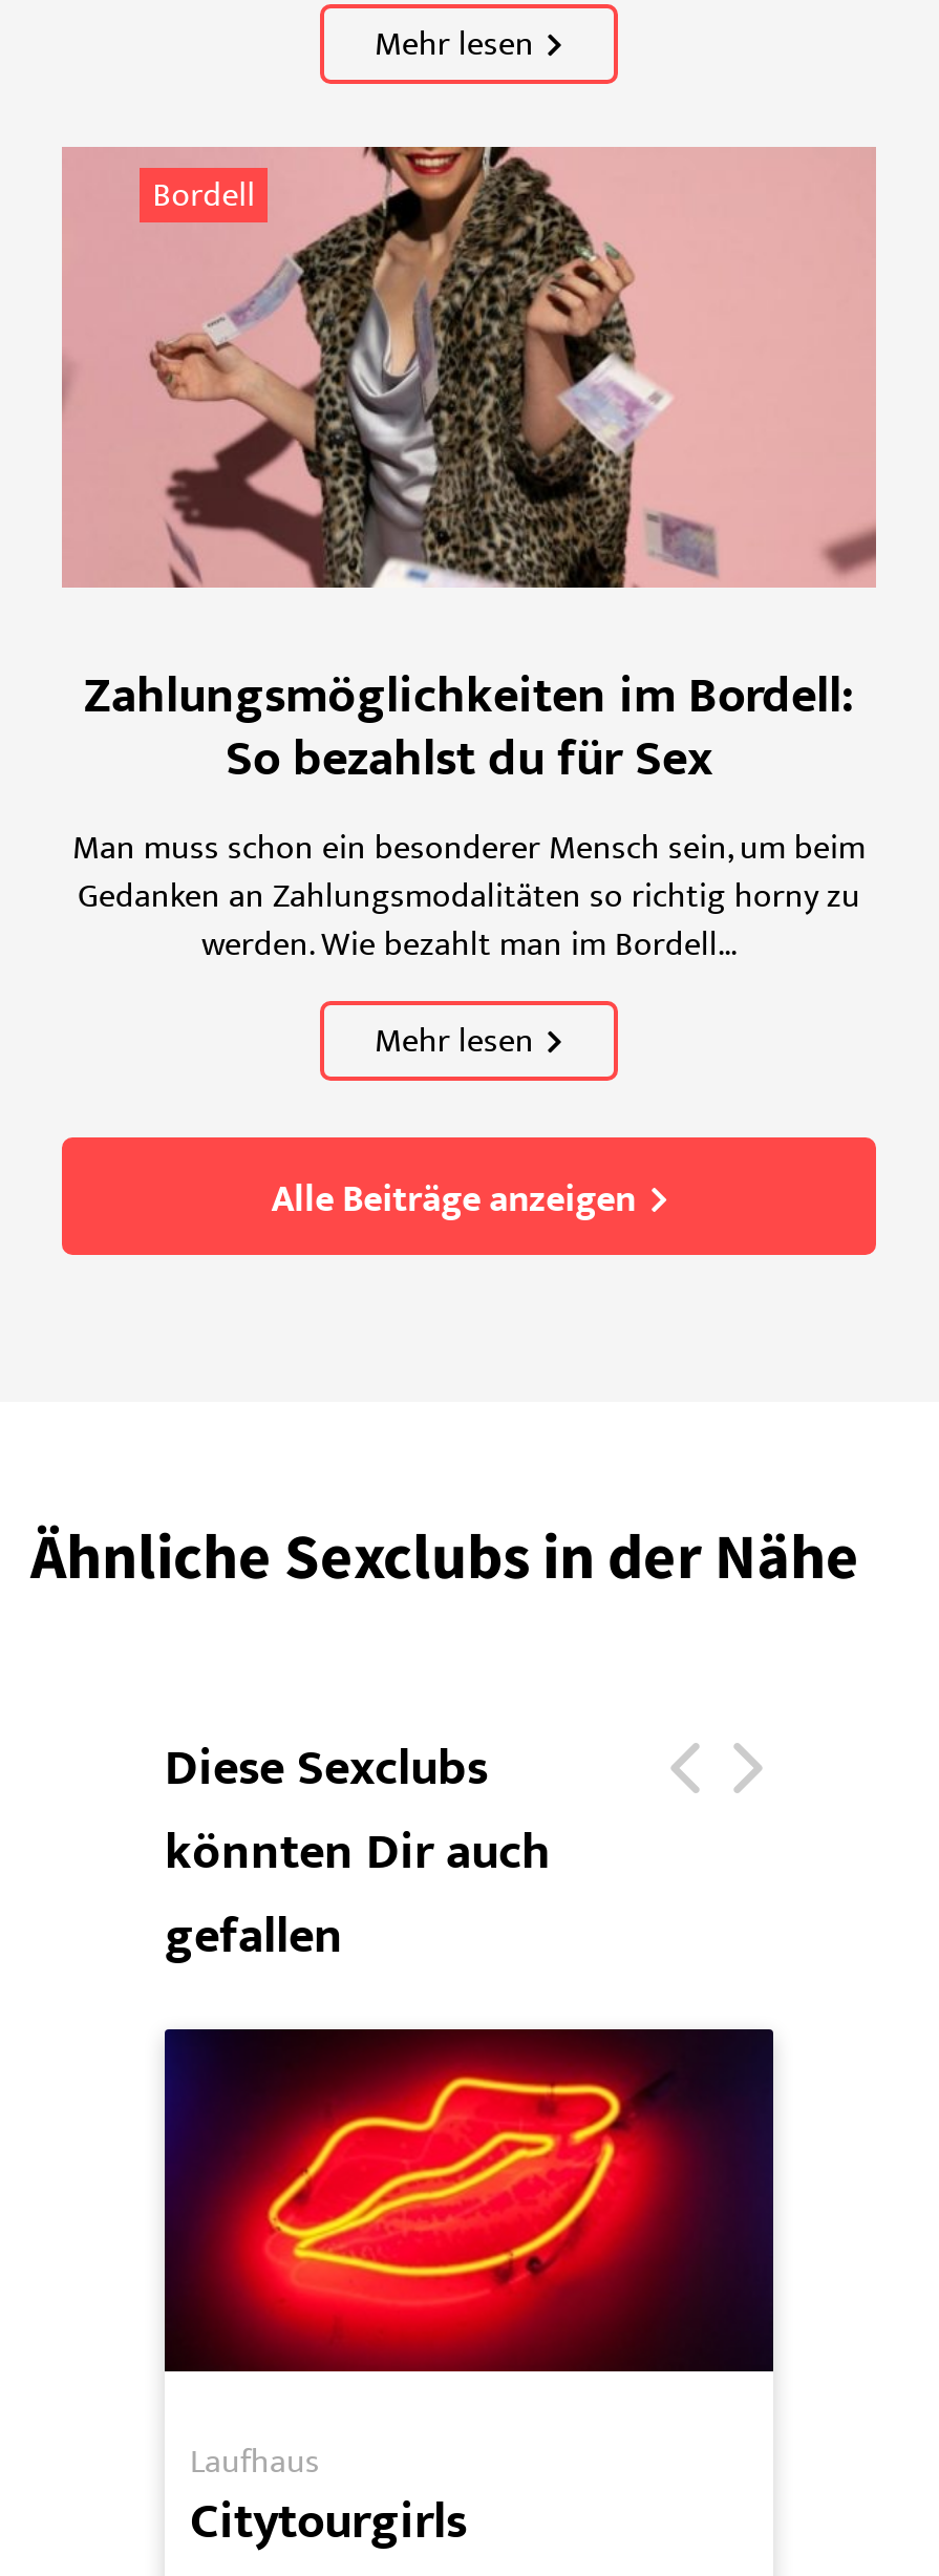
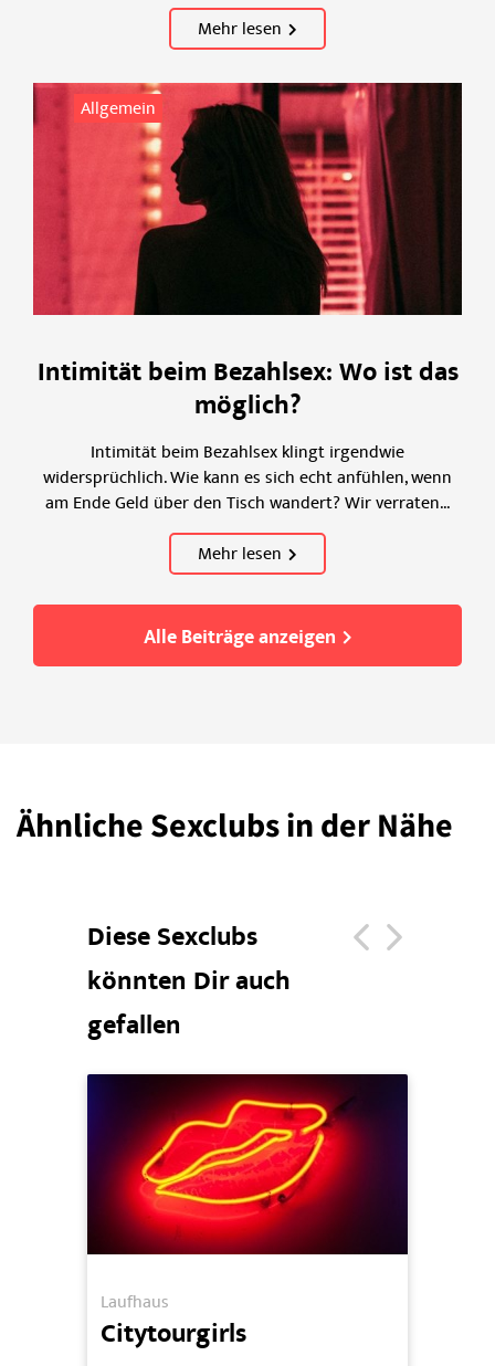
- [image]
- Bordell
+ [image]
+ Allgemein

- Zahlungsmöglichkeiten im Bordell:
- So bezahlst du für Sex
- Man muss schon ein besonderer Mensch sein, um beim
- Gedanken an Zahlungsmodalitäten so richtig horny zu
- werden. Wie bezahlt man im Bordell...
+ Intimität beim Bezahlsex: Wo ist das
+ möglich?
+ Intimität beim Bezahlsex klingt irgendwie
+ widersprüchlich. Wie kann es sich echt anfühlen, wenn
+ am Ende Geld über den Tisch wandert? Wir verraten...
